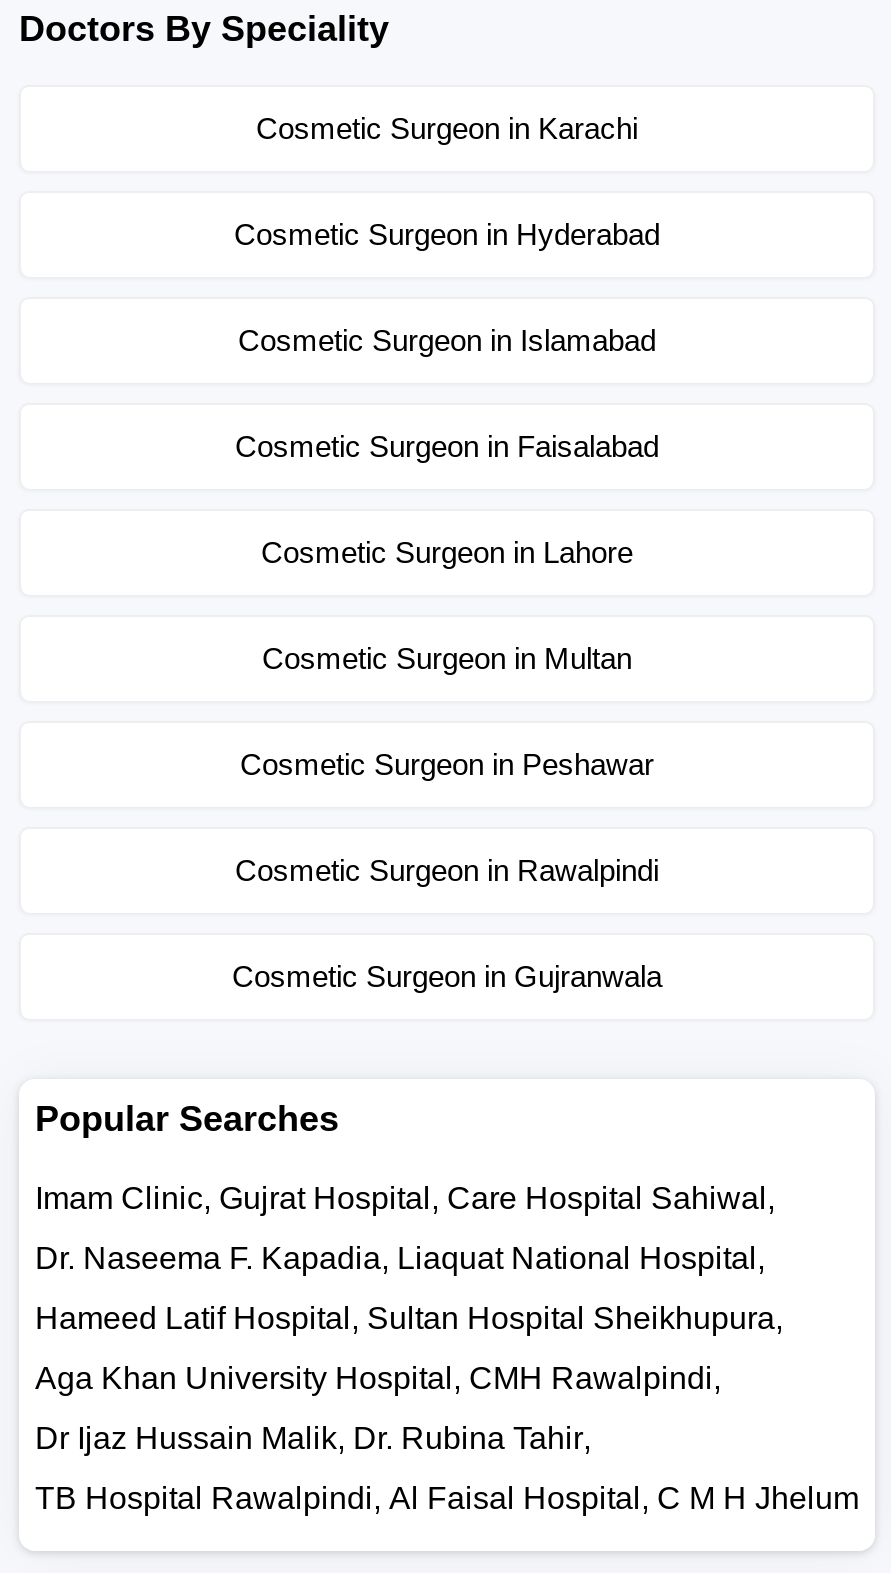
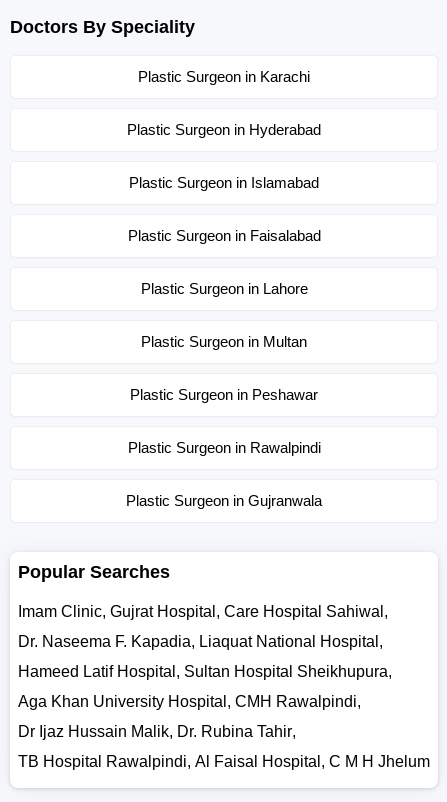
- Cosmetic Surgeon in Karachi
+ Plastic Surgeon in Karachi

- Cosmetic Surgeon in Hyderabad
+ Plastic Surgeon in Hyderabad

- Cosmetic Surgeon in Islamabad
+ Plastic Surgeon in Islamabad

- Cosmetic Surgeon in Faisalabad
+ Plastic Surgeon in Faisalabad

- Cosmetic Surgeon in Lahore
+ Plastic Surgeon in Lahore

- Cosmetic Surgeon in Multan
+ Plastic Surgeon in Multan

- Cosmetic Surgeon in Peshawar
+ Plastic Surgeon in Peshawar

- Cosmetic Surgeon in Rawalpindi
+ Plastic Surgeon in Rawalpindi

- Cosmetic Surgeon in Gujranwala
+ Plastic Surgeon in Gujranwala
